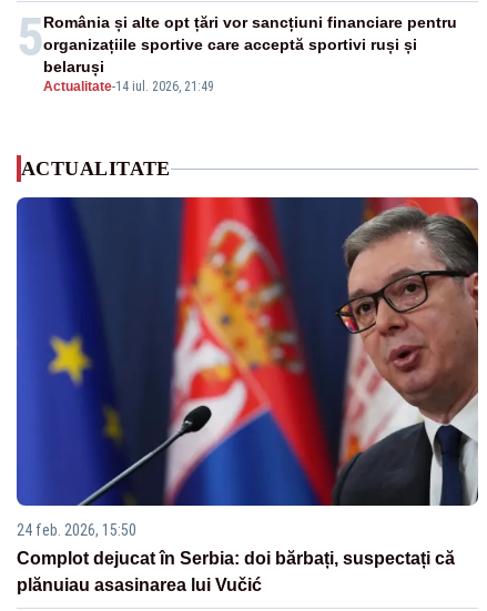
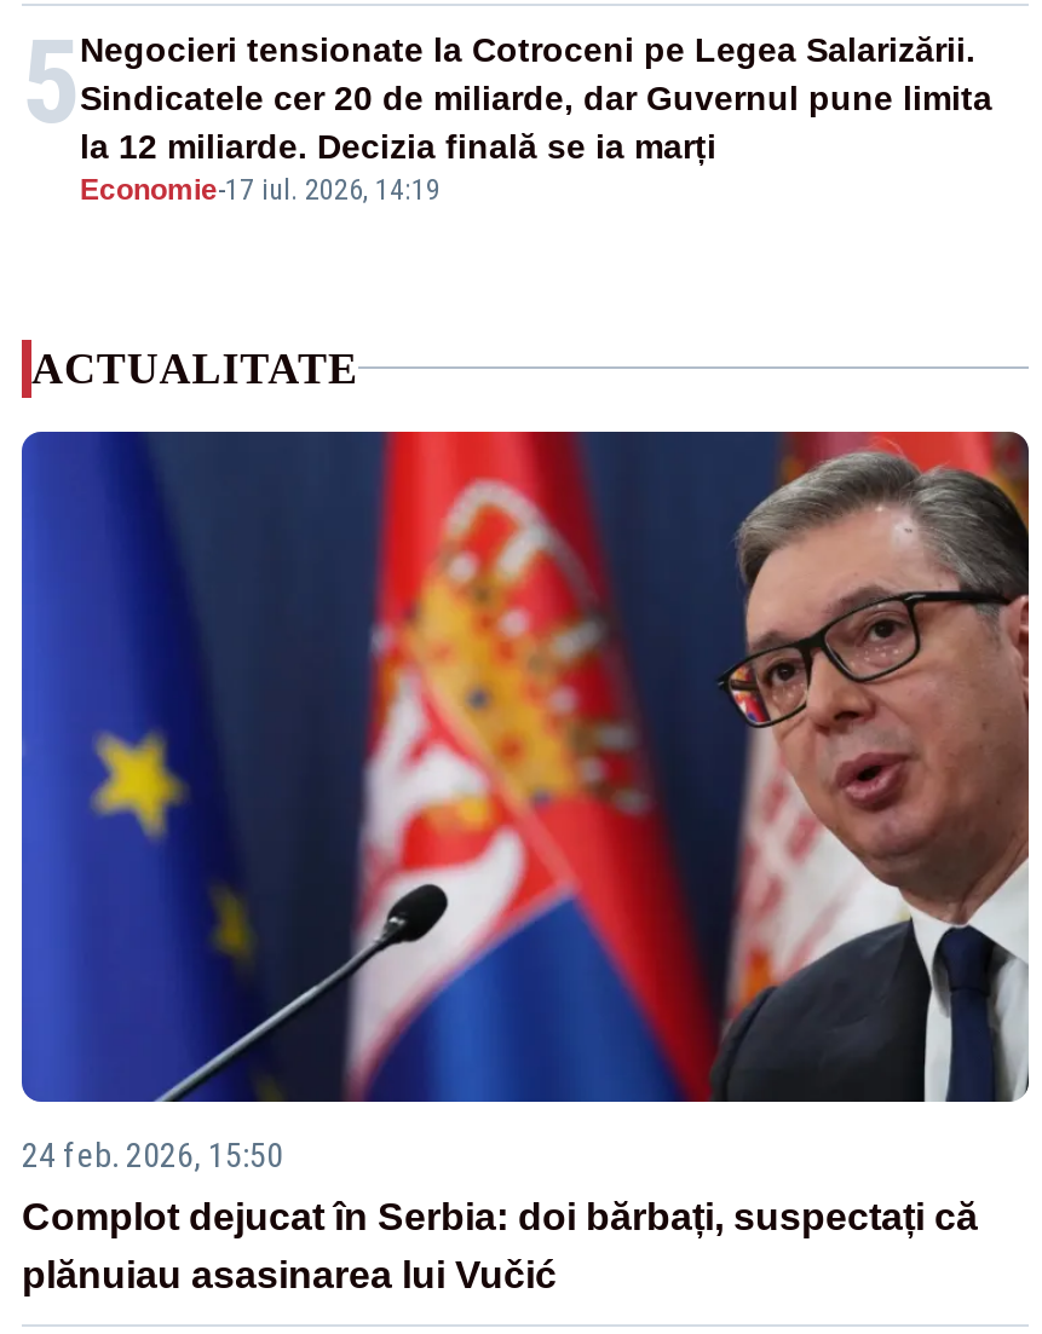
- România și alte opt țări vor sancțiuni financiare pentru
- organizațiile sportive care acceptă sportivi ruși și
- belaruși
+ Negocieri tensionate la Cotroceni pe Legea Salarizării.
+ Sindicatele cer 20 de miliarde, dar Guvernul pune limita
+ la 12 miliarde. Decizia finală se ia marți

- Actualitate-14 iul. 2026, 21:49
+ Economie-17 iul. 2026, 14:19
